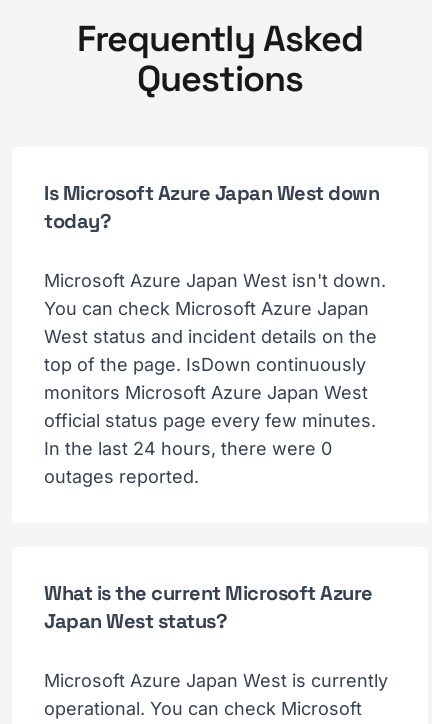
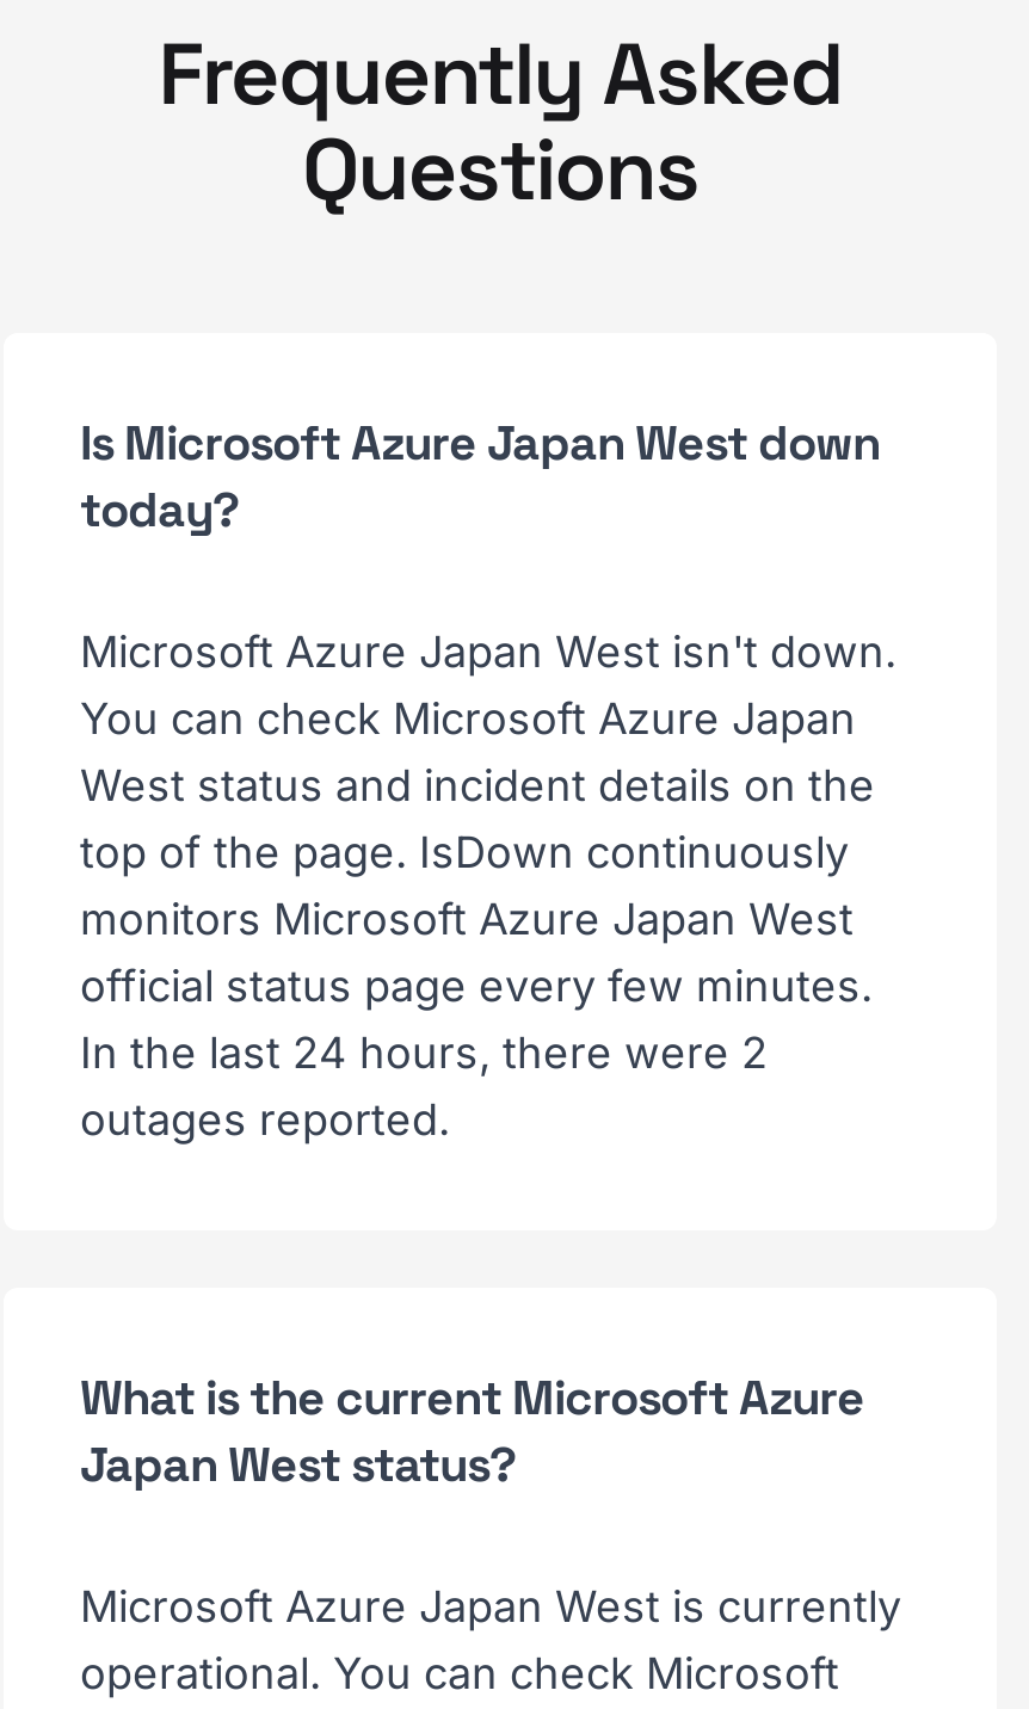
- In the last 24 hours, there were 0
+ In the last 24 hours, there were 2
